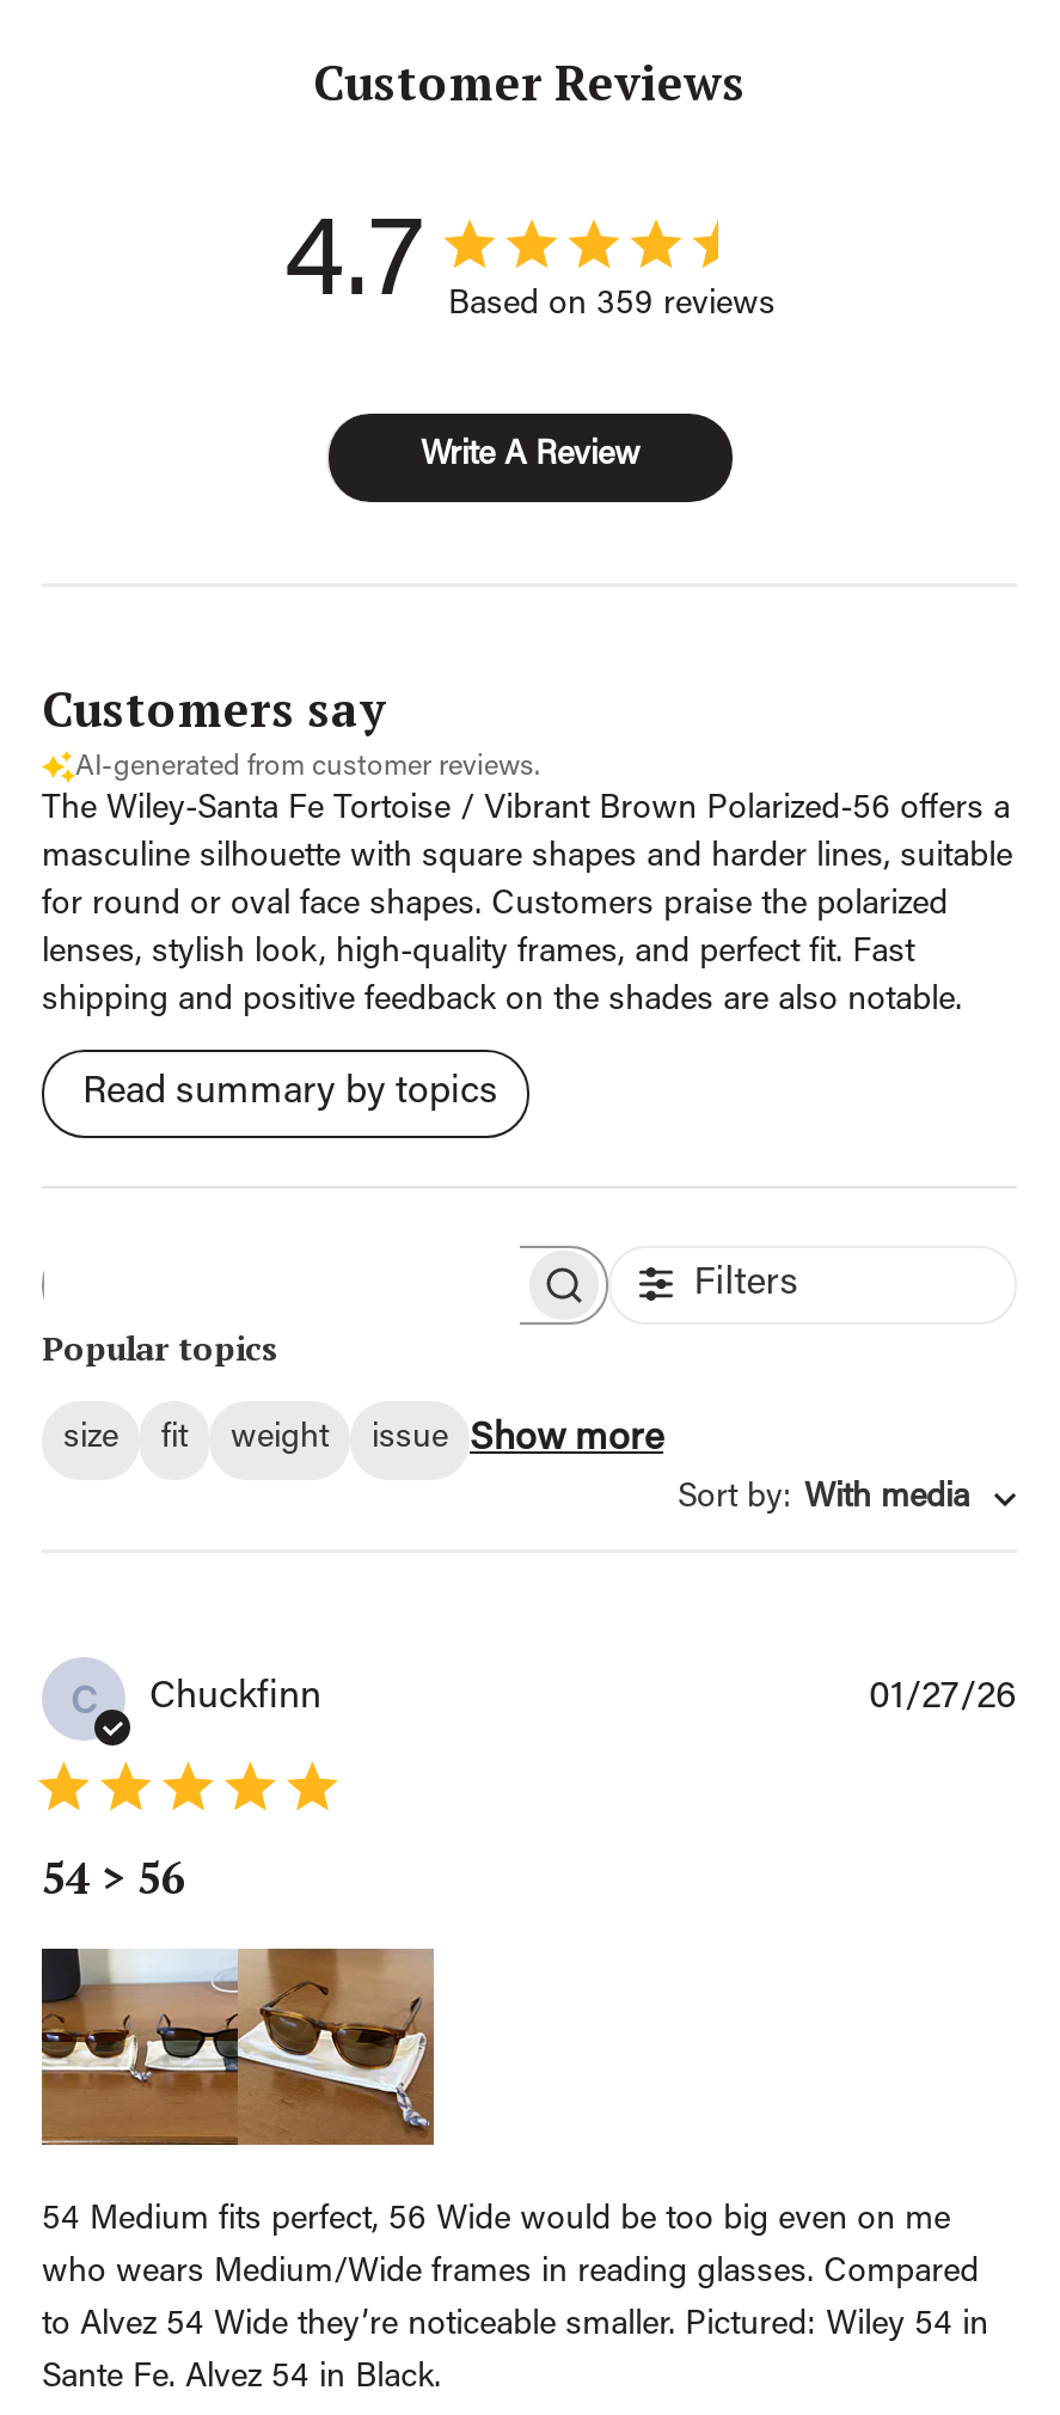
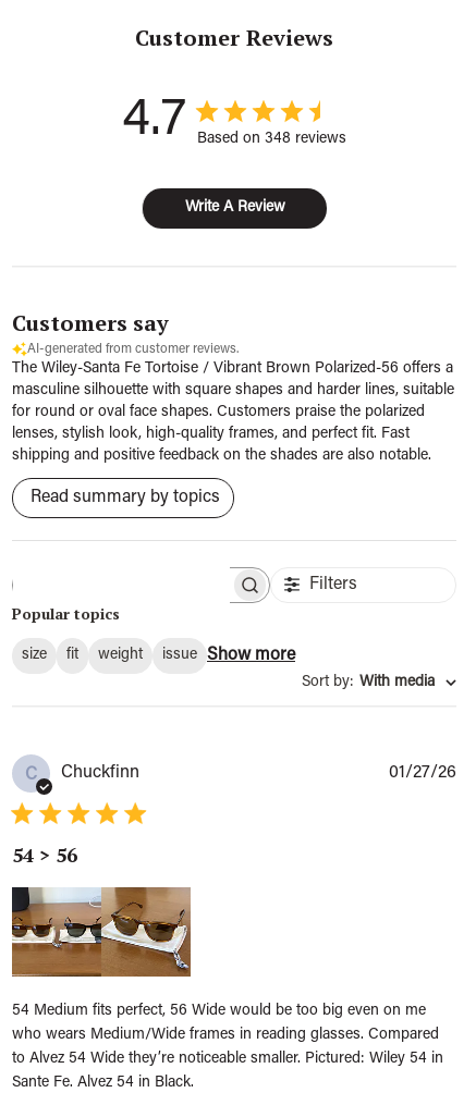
- Based on 359 reviews
+ Based on 348 reviews
